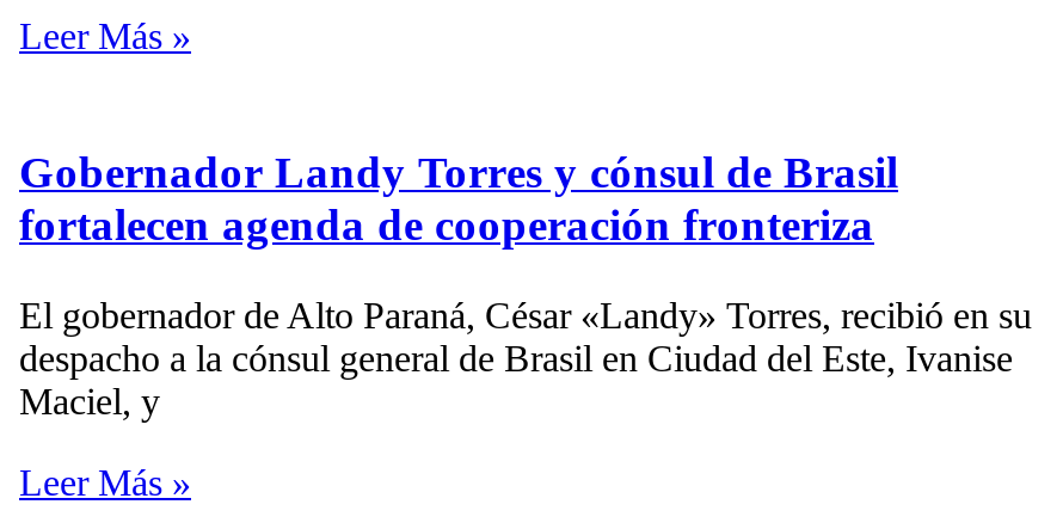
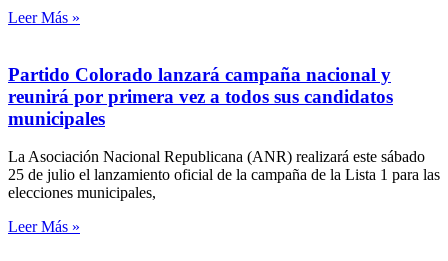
- Gobernador Landy Torres y cónsul de Brasil
- fortalecen agenda de cooperación fronteriza
+ Partido Colorado lanzará campaña nacional y
+ reunirá por primera vez a todos sus candidatos
+ municipales

- El gobernador de Alto Paraná, César «Landy» Torres, recibió en su
- despacho a la cónsul general de Brasil en Ciudad del Este, Ivanise
- Maciel, y
+ La Asociación Nacional Republicana (ANR) realizará este sábado
+ 25 de julio el lanzamiento oficial de la campaña de la Lista 1 para las
+ elecciones municipales,
